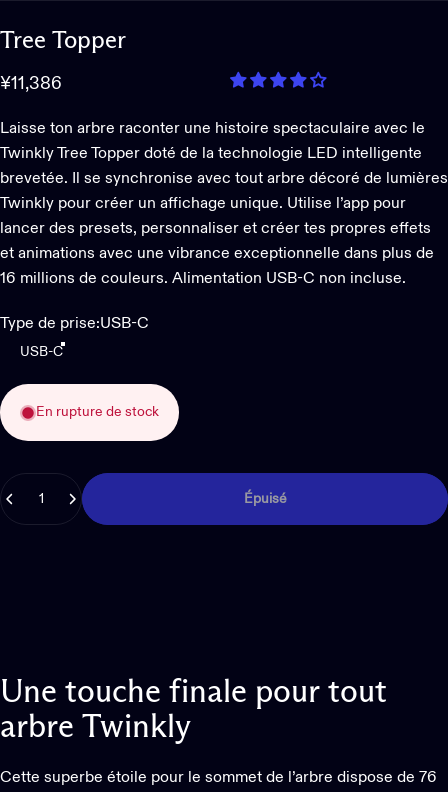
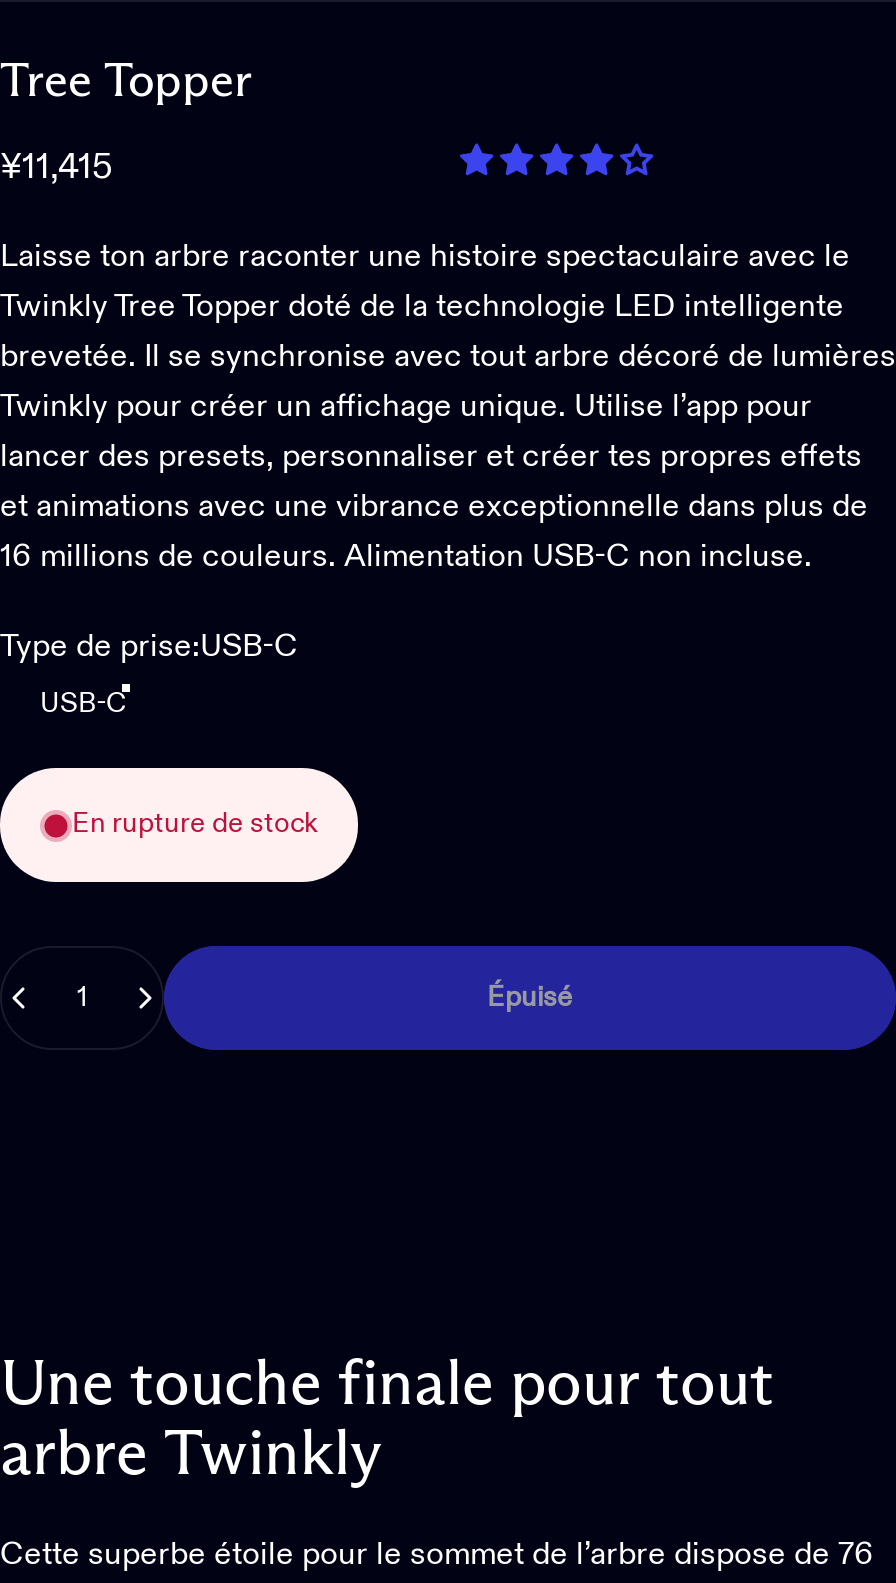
- ¥11,386
+ ¥11,415
